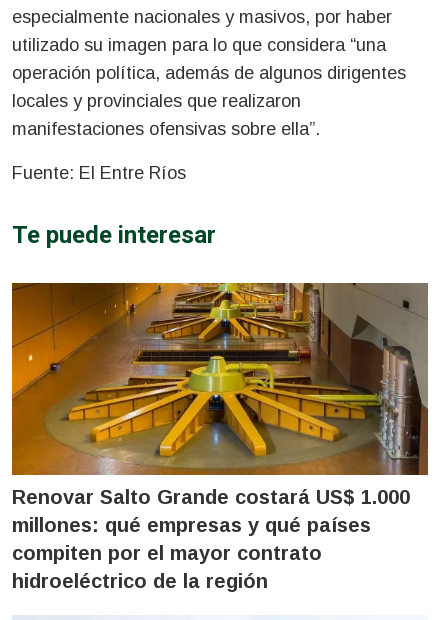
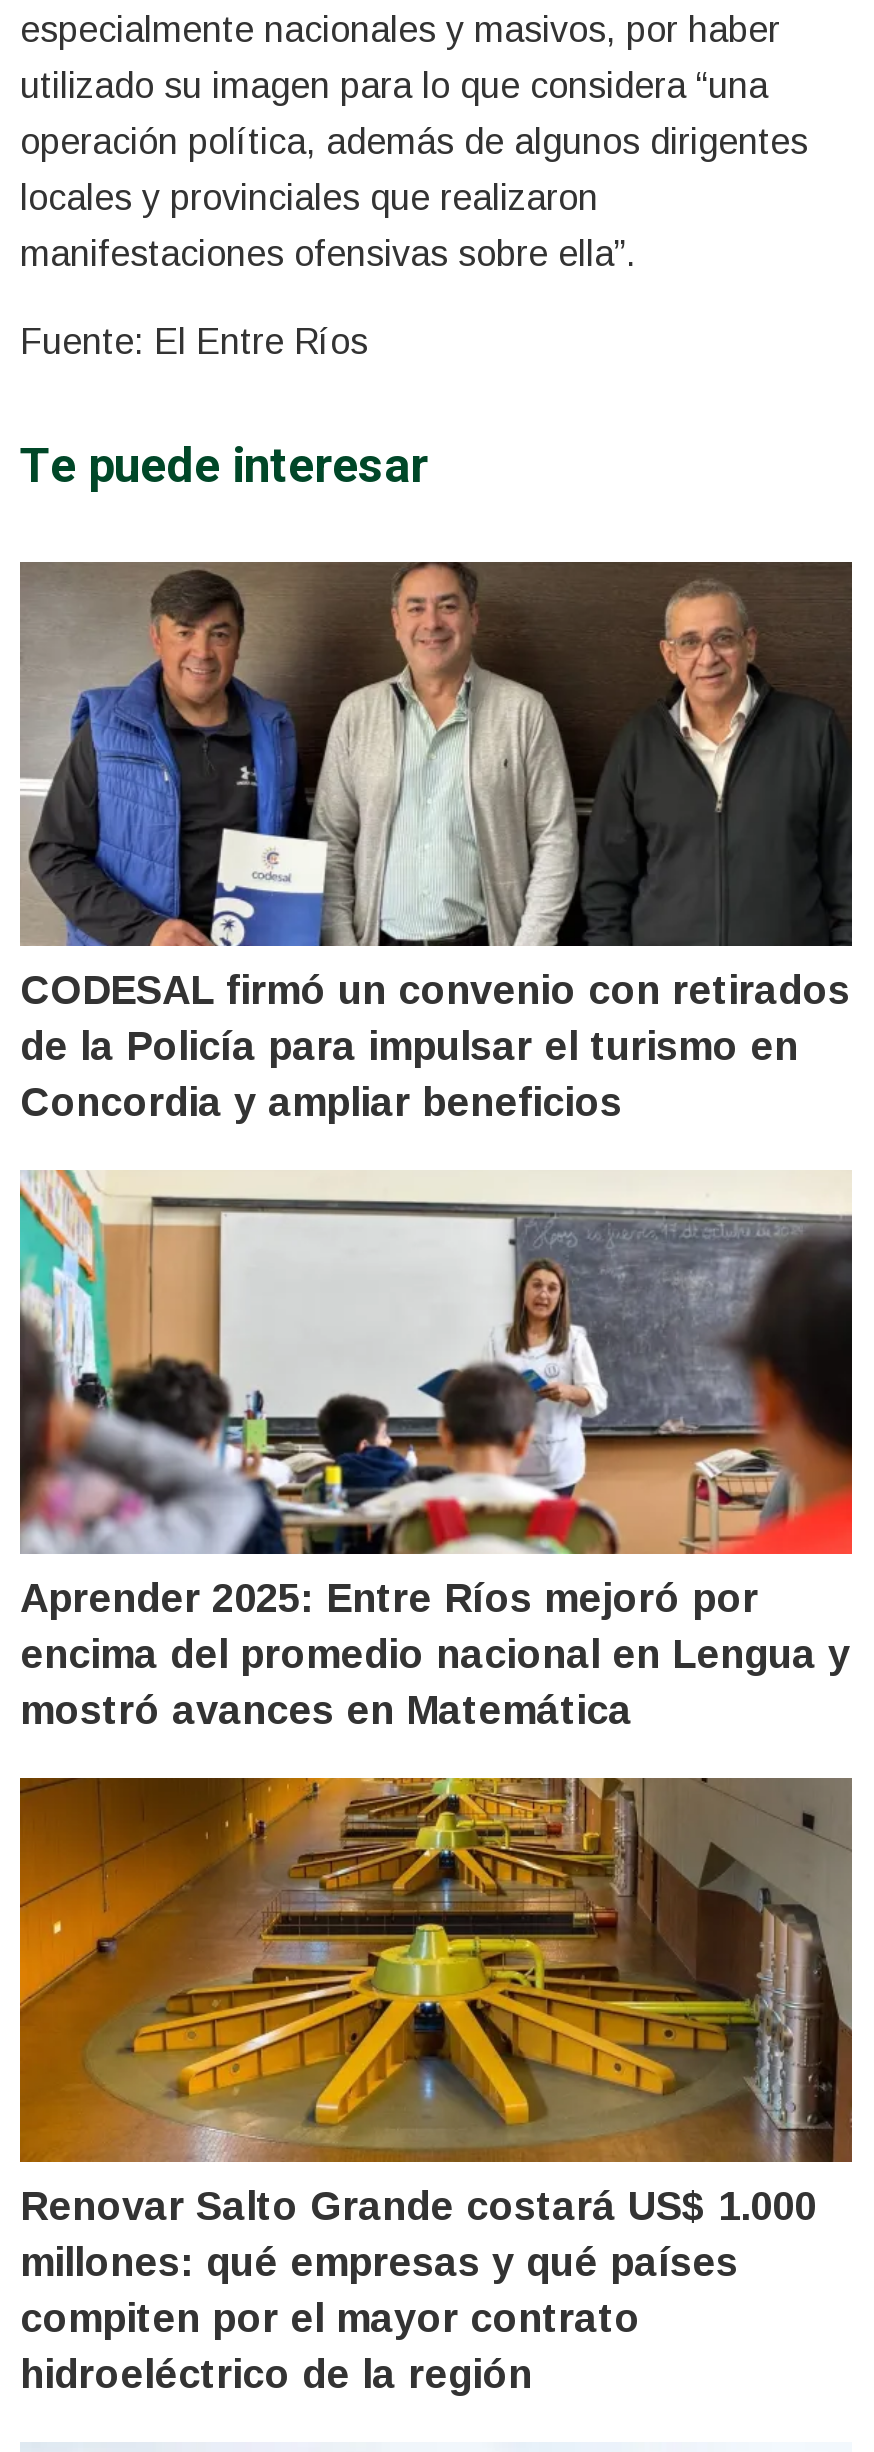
+ [image]
+ Aprender 2025: Entre Ríos mejoró por
+ encima del promedio nacional en Lengua y
+ mostró avances en Matemática

+ [image]
+ CODESAL firmó un convenio con retirados
+ de la Policía para impulsar el turismo en
+ Concordia y ampliar beneficios
